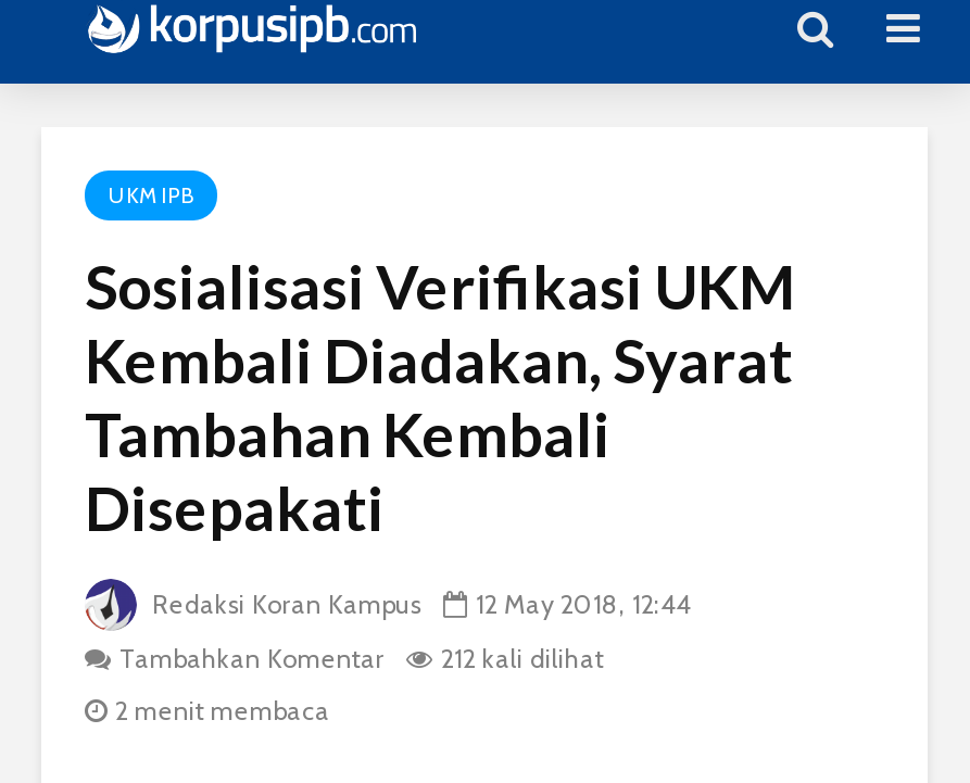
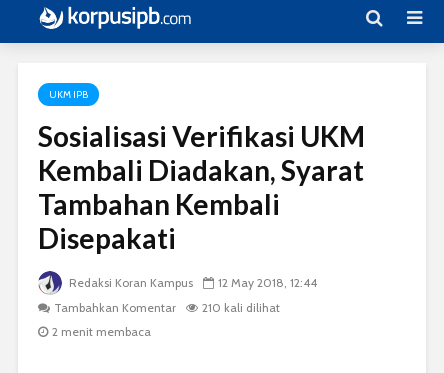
- Tambahkan Komentar 212 kali dilihat
+ Tambahkan Komentar 210 kali dilihat
